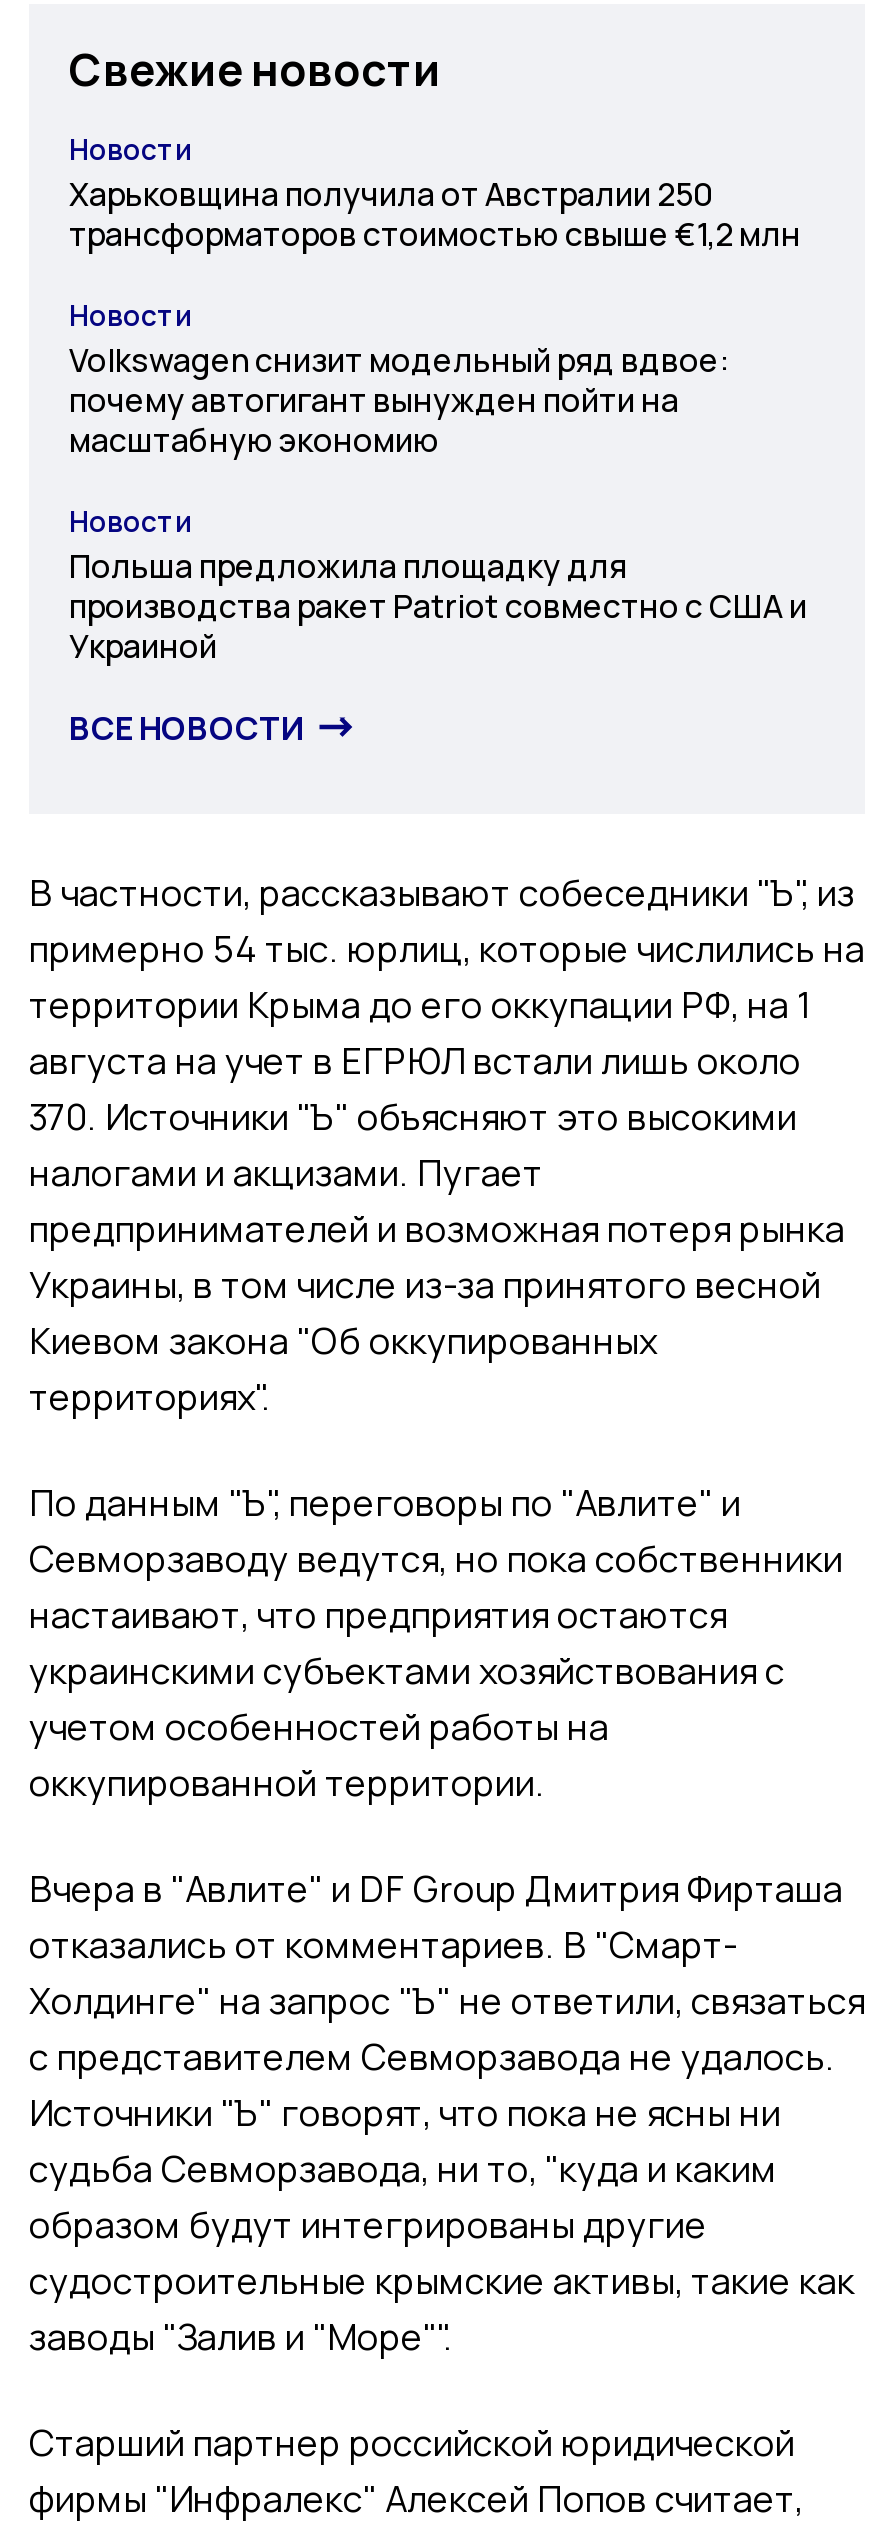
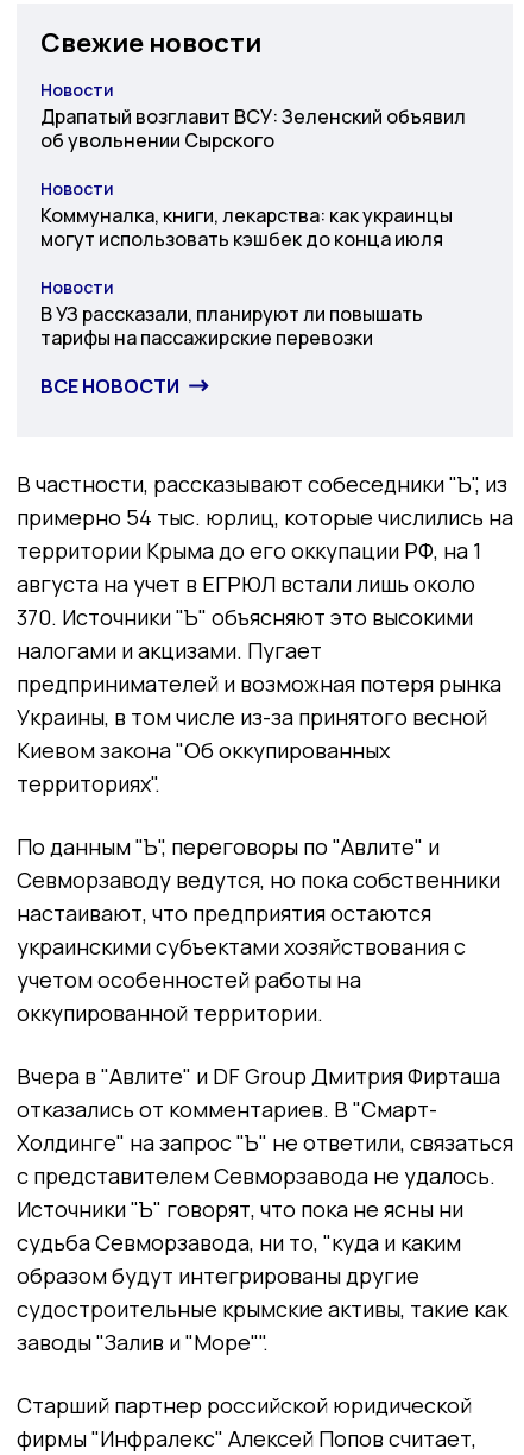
- Харьковщина получила от Австралии 250
- трансформаторов стоимостью свыше €1,2 млн
+ Драпатый возглавит ВСУ: Зеленский объявил
+ об увольнении Сырского

- Volkswagen снизит модельный ряд вдвое:
- почему автогигант вынужден пойти на
- масштабную экономию
+ Коммуналка, книги, лекарства: как украинцы
+ могут использовать кэшбек до конца июля

- Польша предложила площадку для
- производства ракет Patriot совместно с США и
- Украиной
+ В УЗ рассказали, планируют ли повышать
+ тарифы на пассажирские перевозки
